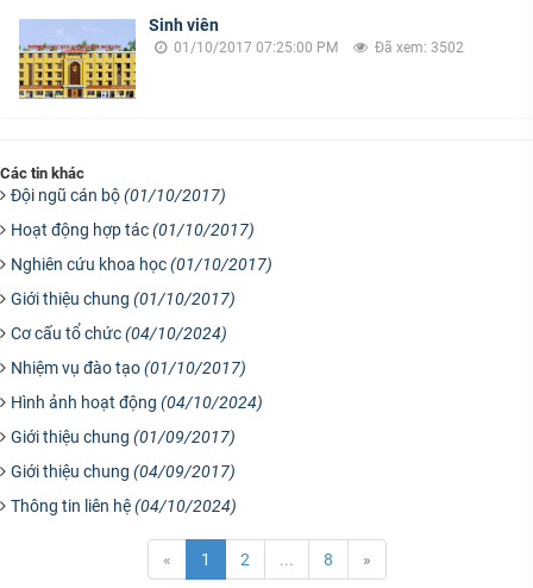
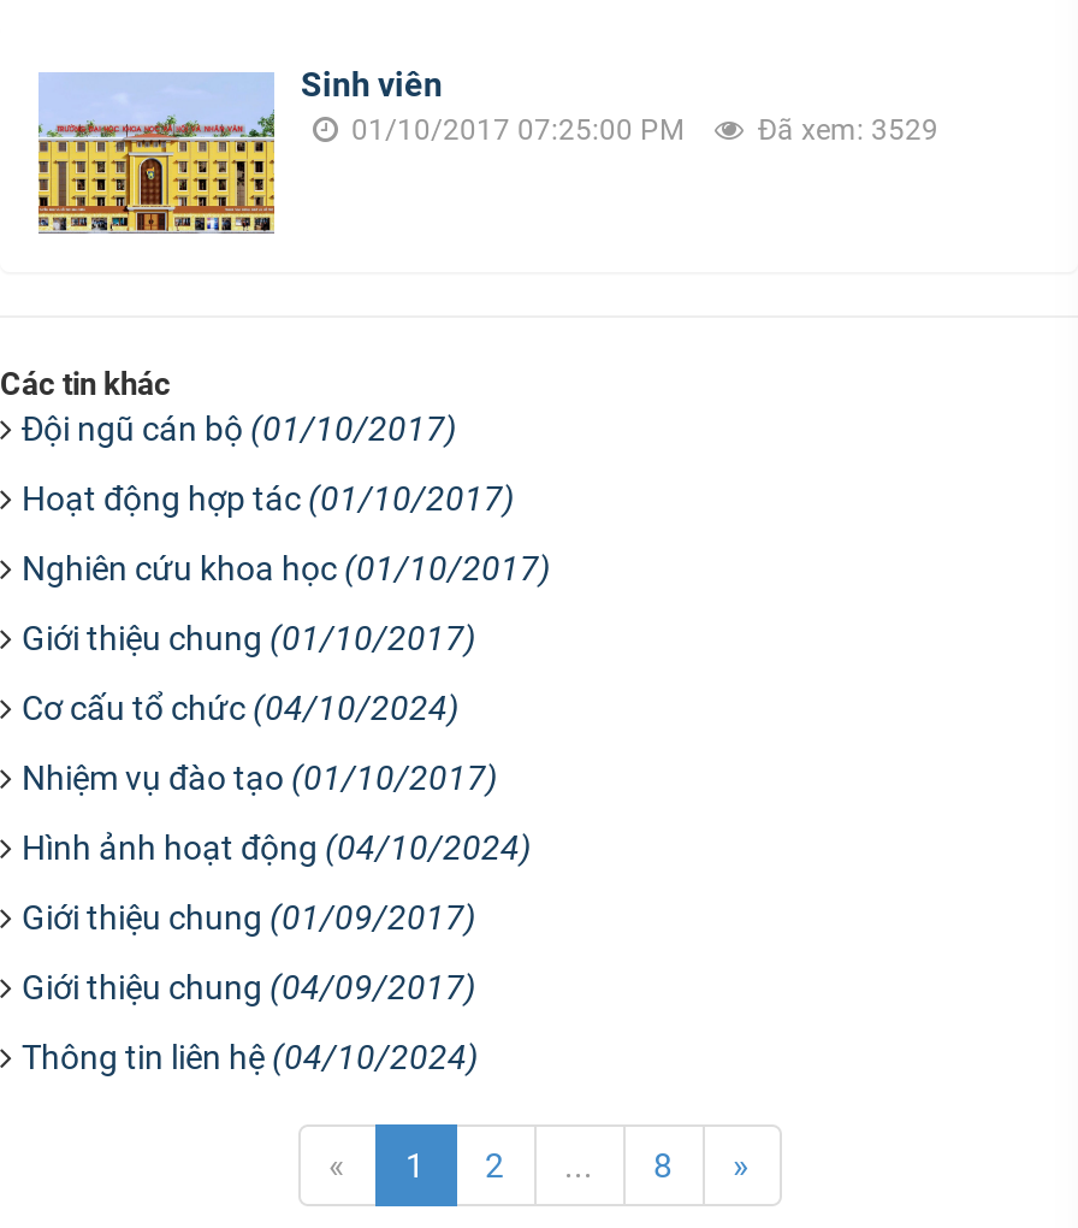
- 01/10/2017 07:25:00 PM Đã xem: 3502
+ 01/10/2017 07:25:00 PM Đã xem: 3529
